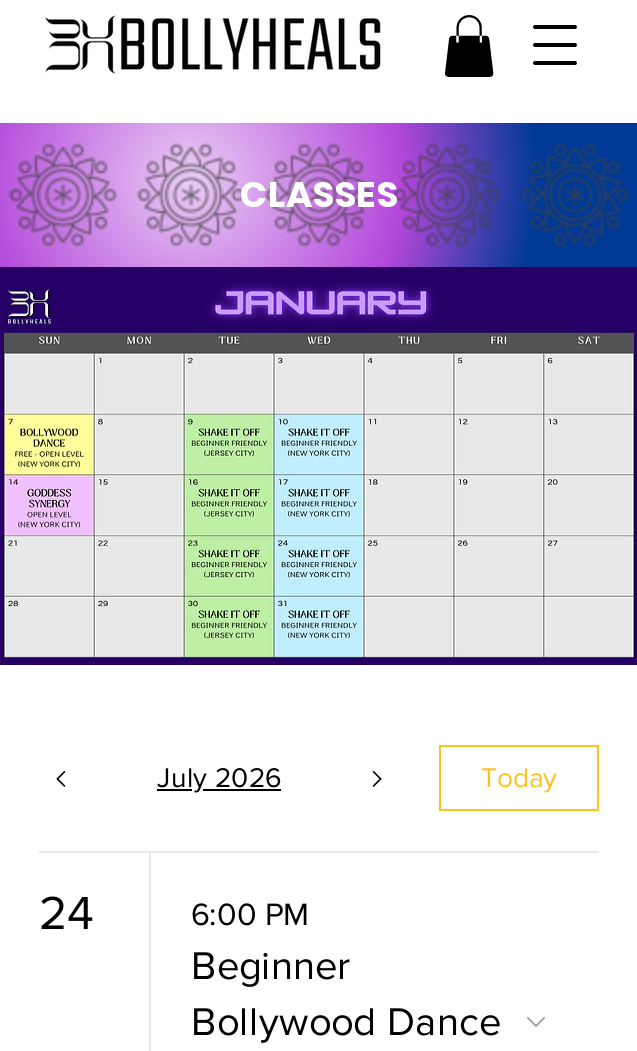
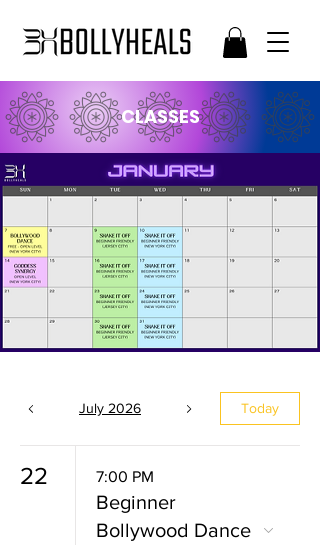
- 24
+ 22

- 6:00 PM
+ 7:00 PM
